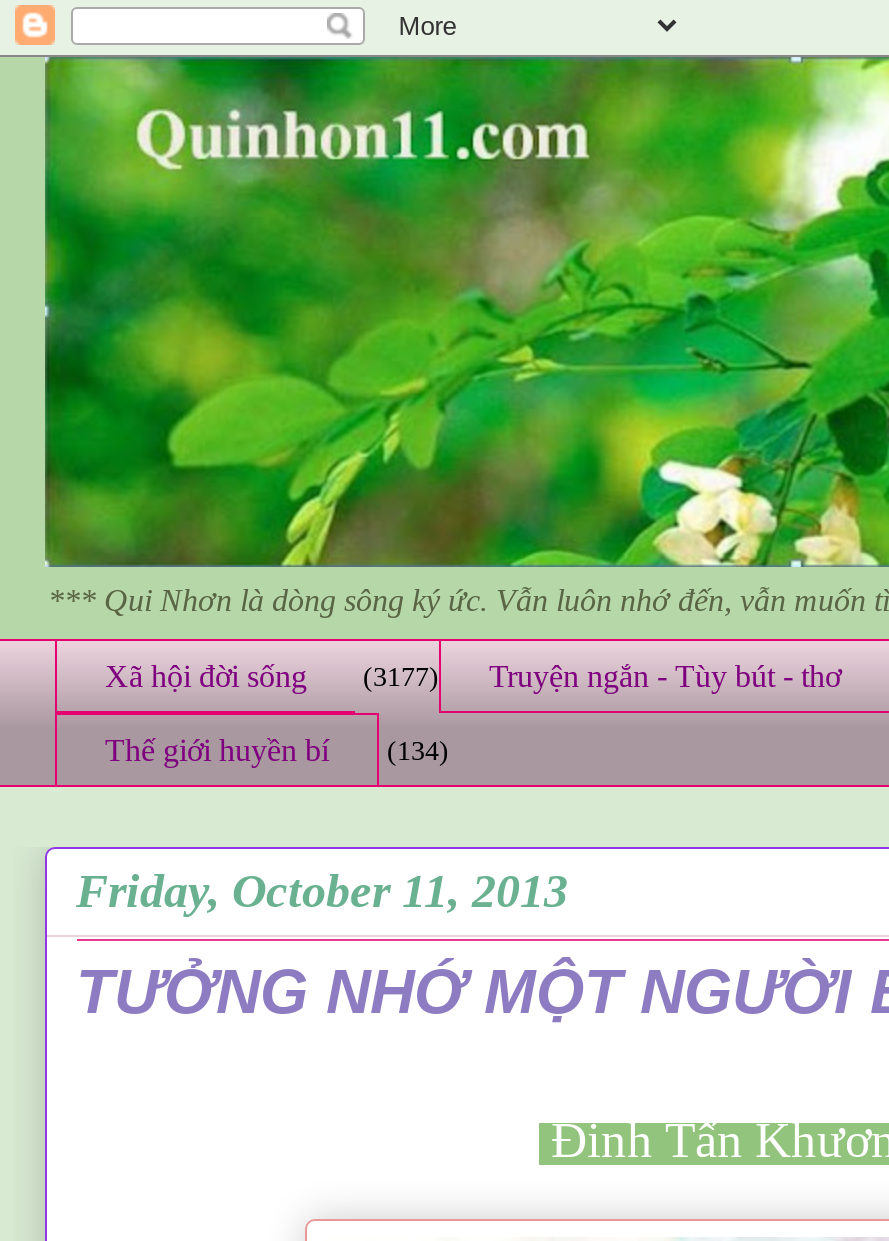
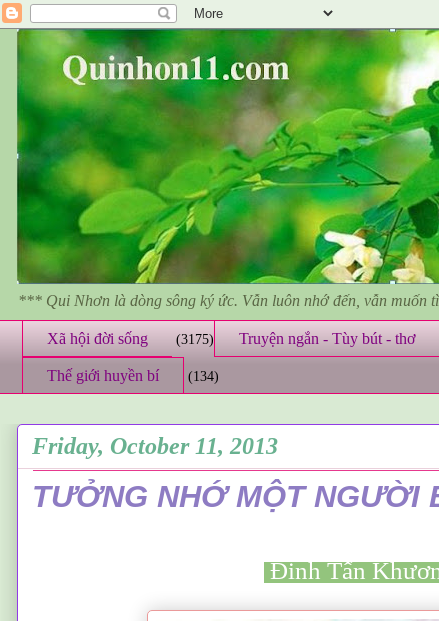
- Xã hội đời sống (3177) Truyện ngắn - Tùy bút - thơ
+ Xã hội đời sống (3175) Truyện ngắn - Tùy bút - thơ
